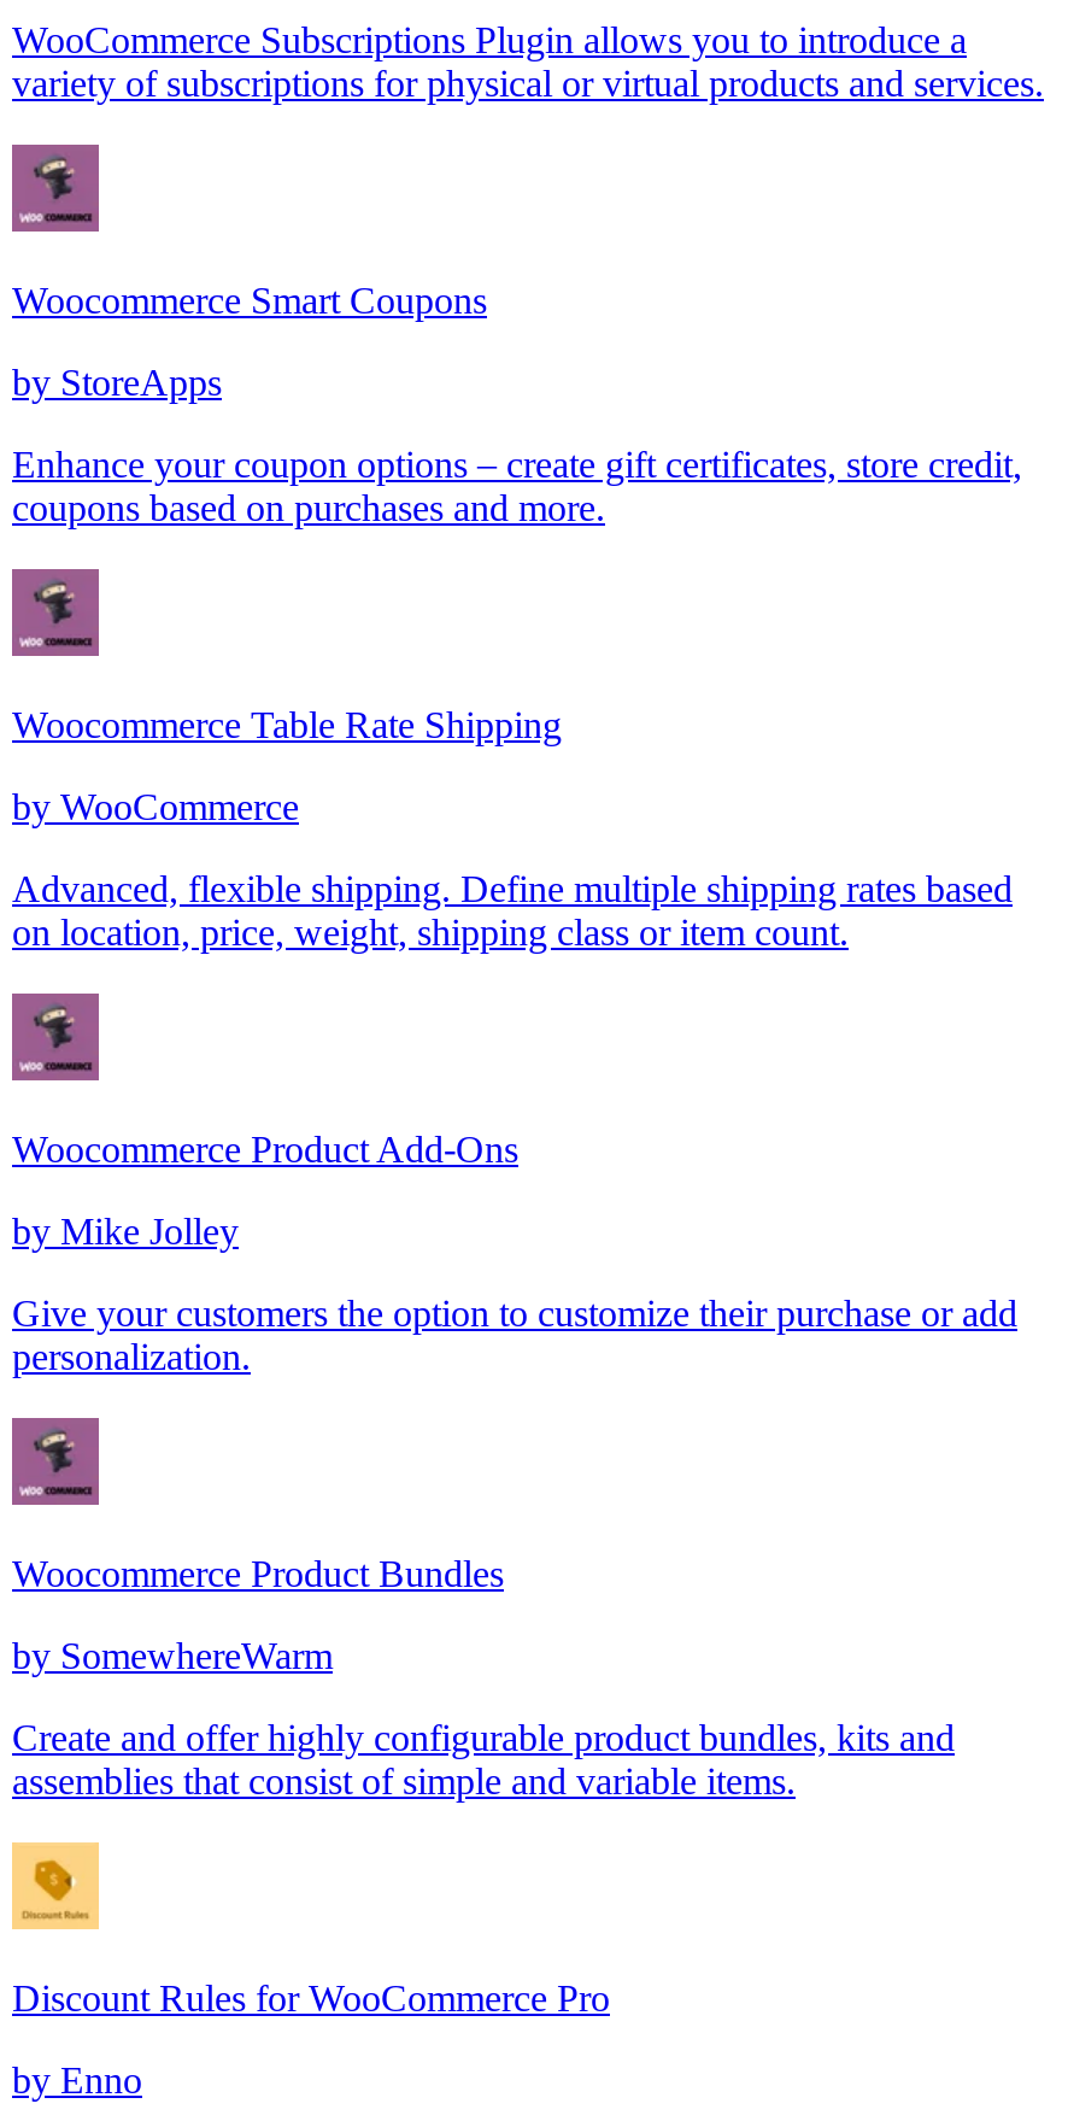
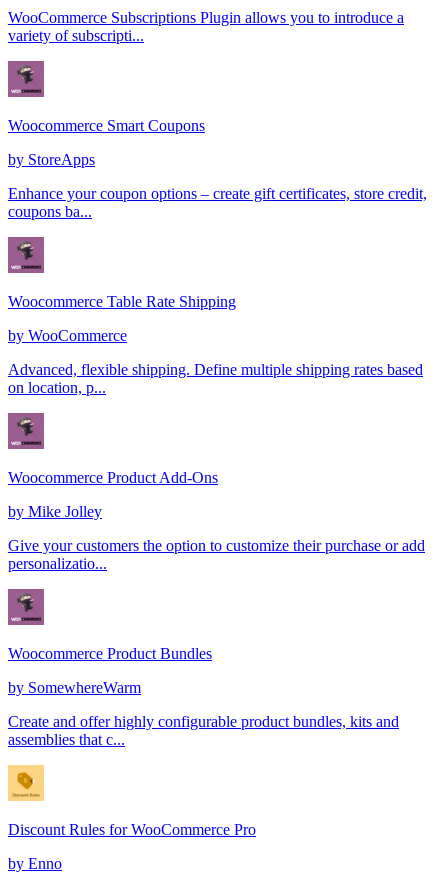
- variety of subscriptions for physical or virtual products and services.
+ variety of subscripti...

- coupons based on purchases and more.
+ coupons ba...

- on location, price, weight, shipping class or item count.
+ on location, p...

- personalization.
+ personalizatio...

- assemblies that consist of simple and variable items.
+ assemblies that c...
